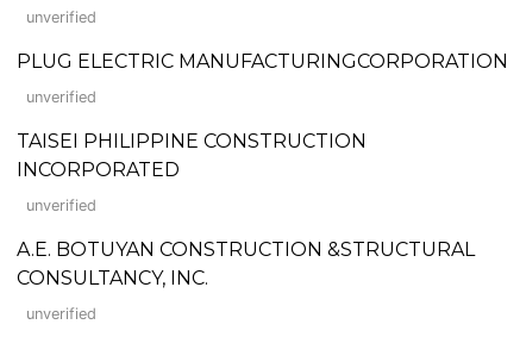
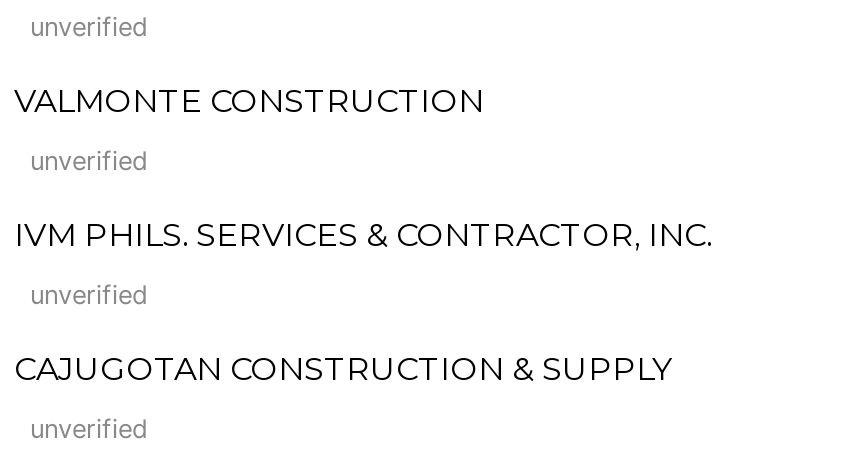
- PLUG ELECTRIC MANUFACTURINGCORPORATION
+ VALMONTE CONSTRUCTION

- TAISEI PHILIPPINE CONSTRUCTION
- INCORPORATED
+ IVM PHILS. SERVICES & CONTRACTOR, INC.

- A.E. BOTUYAN CONSTRUCTION &STRUCTURAL
- CONSULTANCY, INC.
+ CAJUGOTAN CONSTRUCTION & SUPPLY
